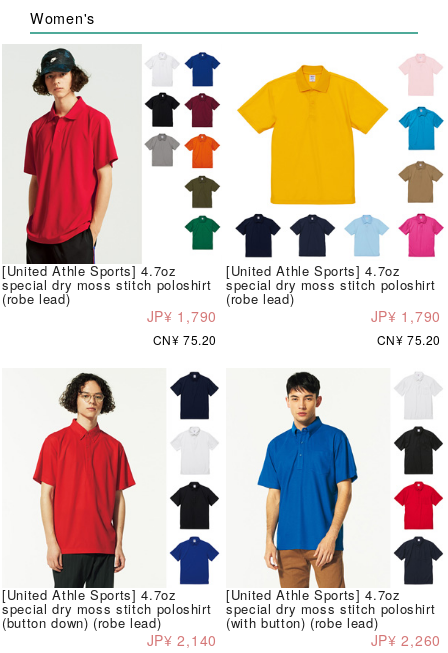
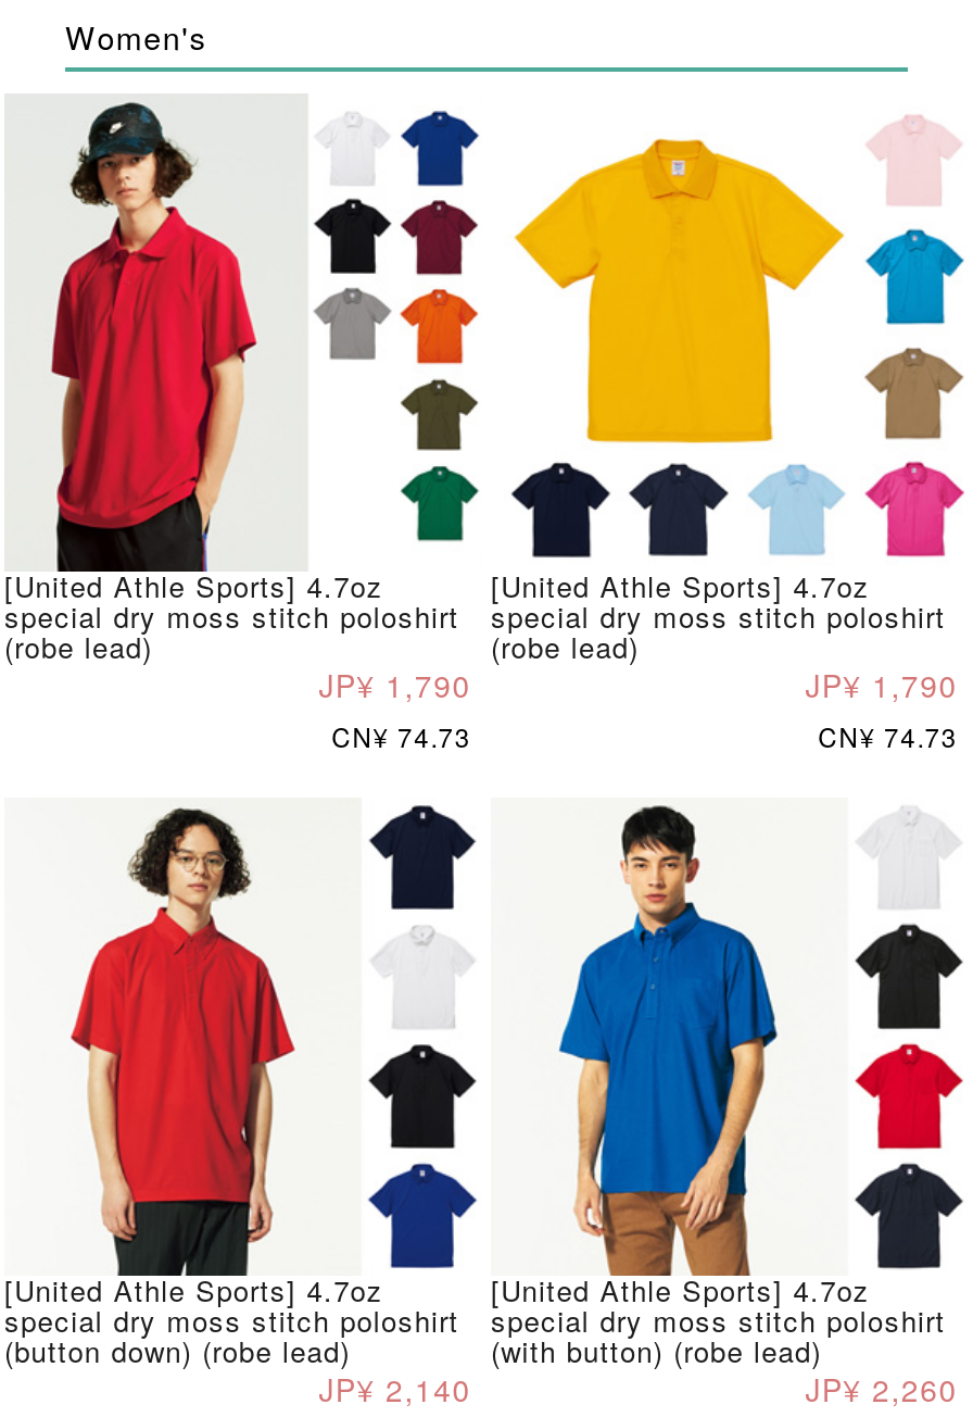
- CN¥ 75.20
+ CN¥ 74.73

- CN¥ 75.20
+ CN¥ 74.73
